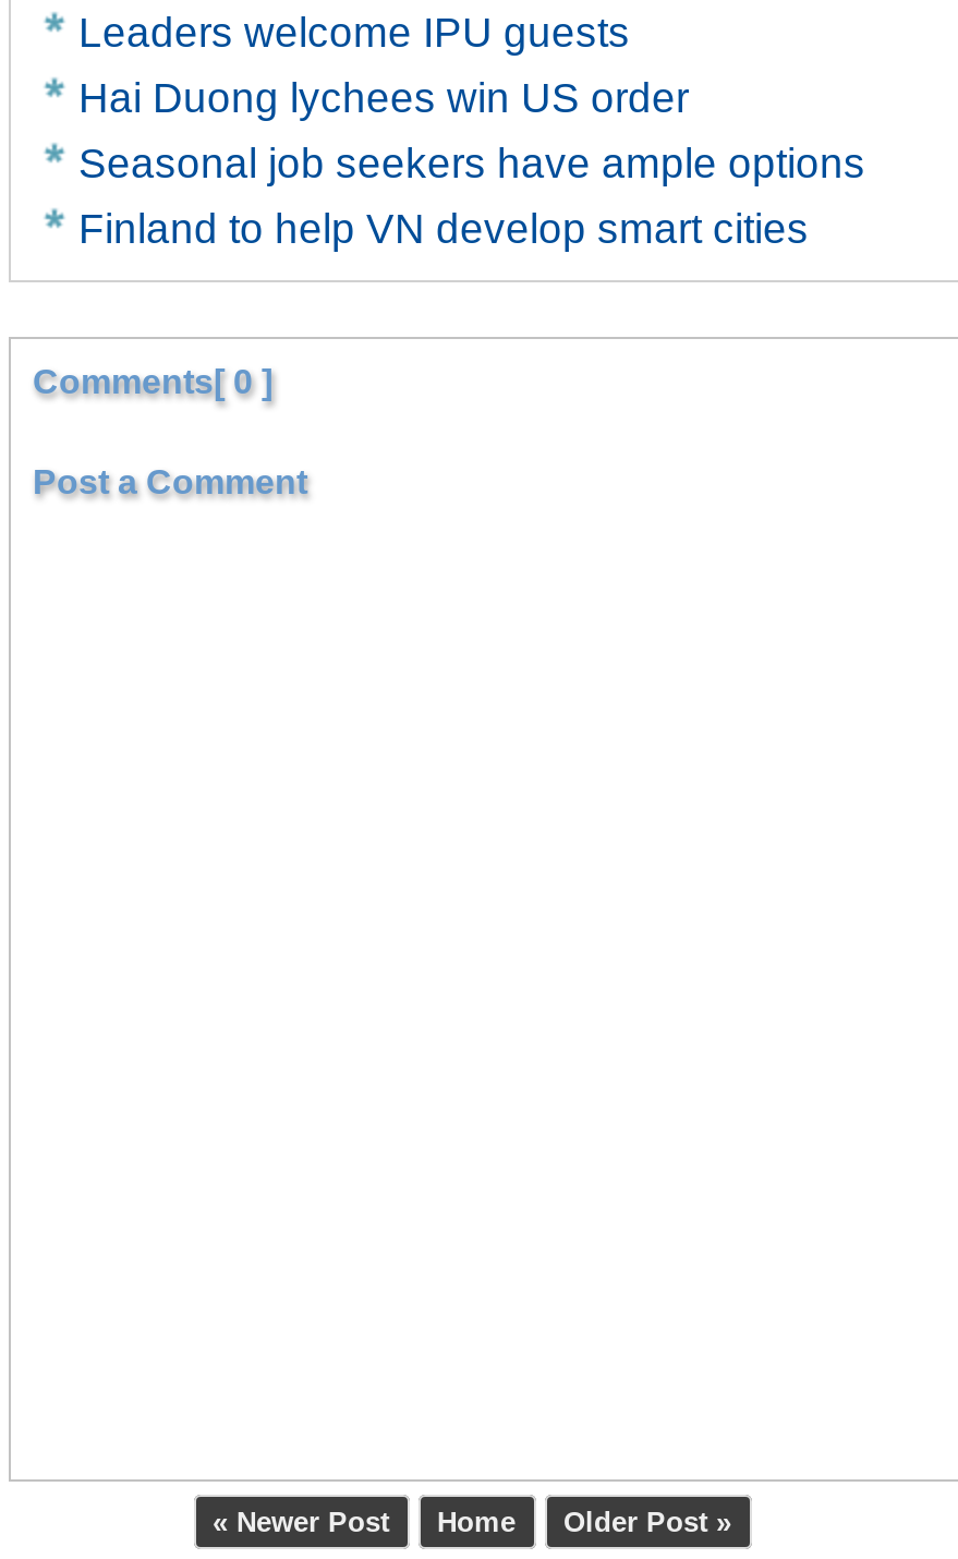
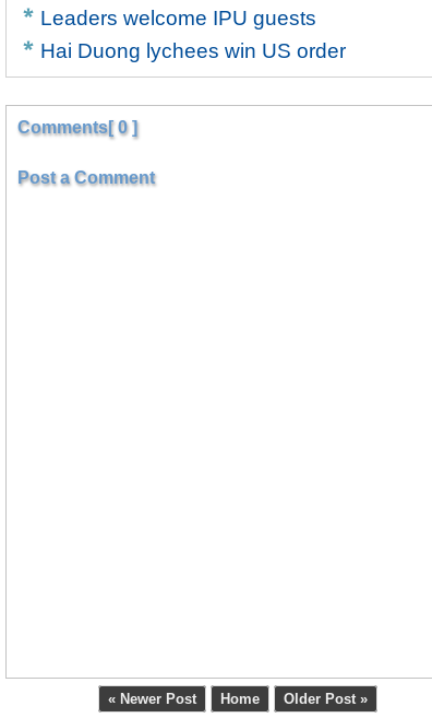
- Seasonal job seekers have ample options
- Finland to help VN develop smart cities
